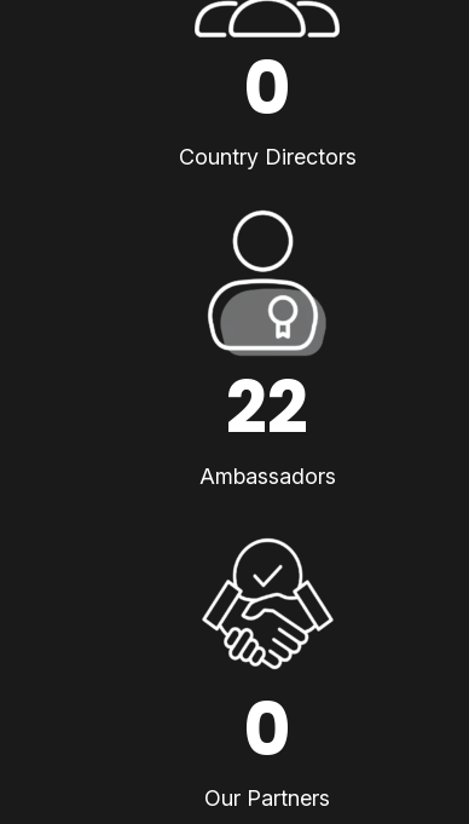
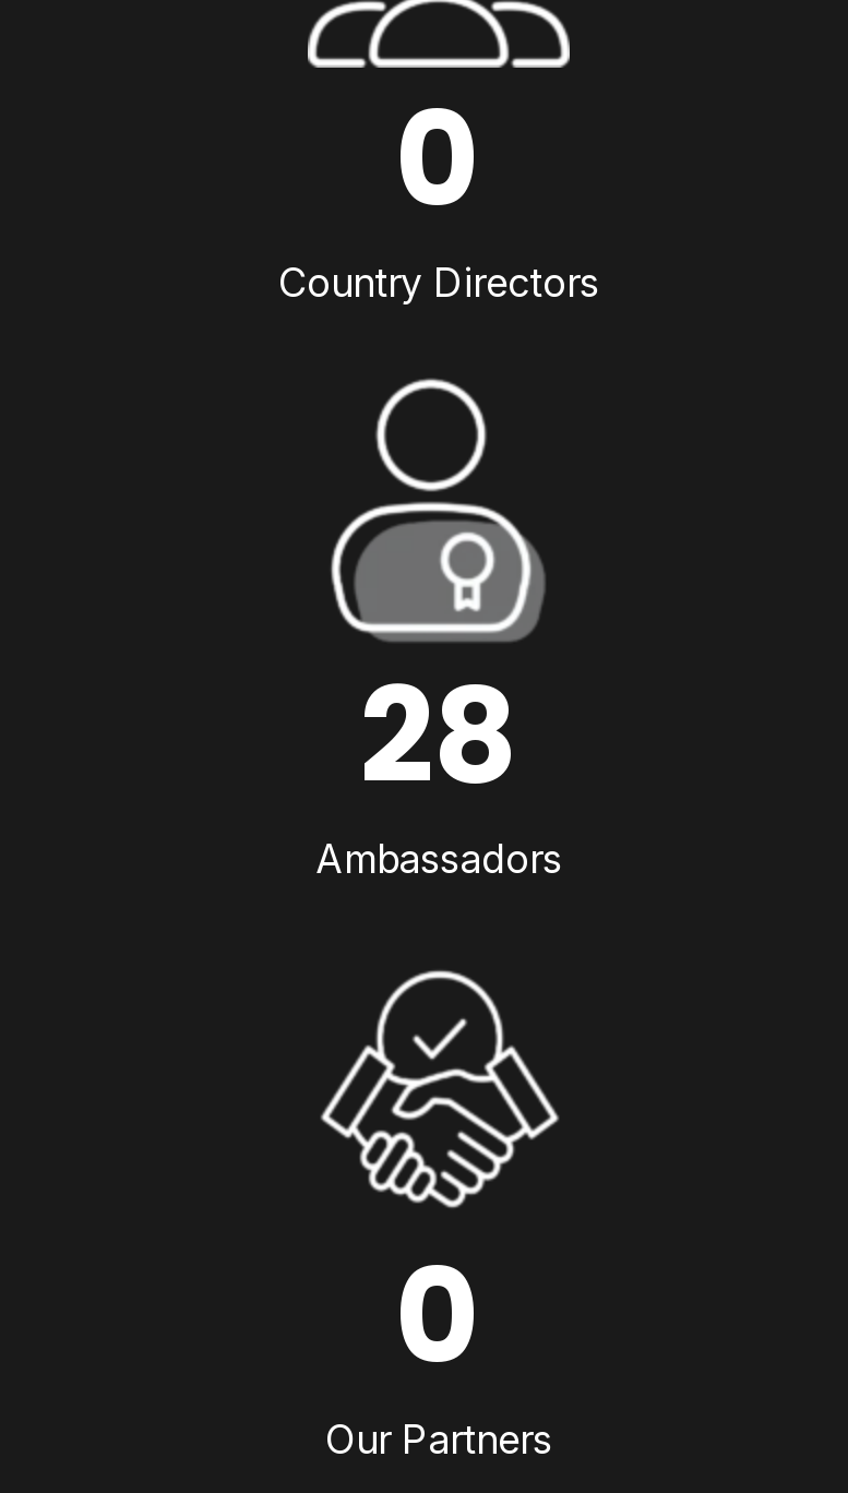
- 22
+ 28
